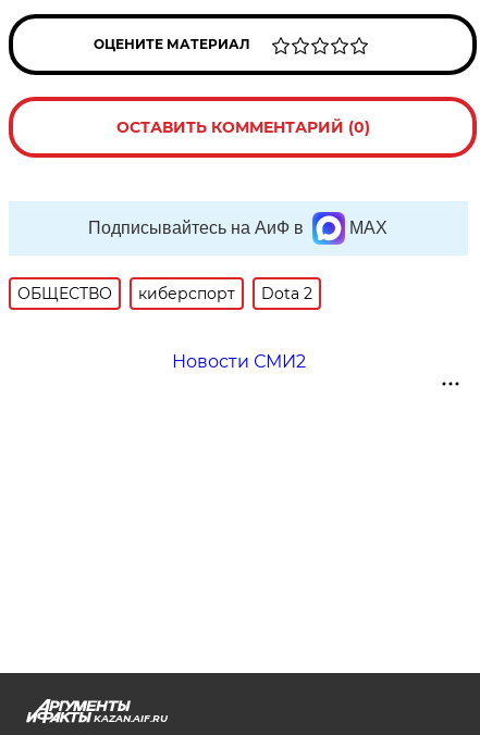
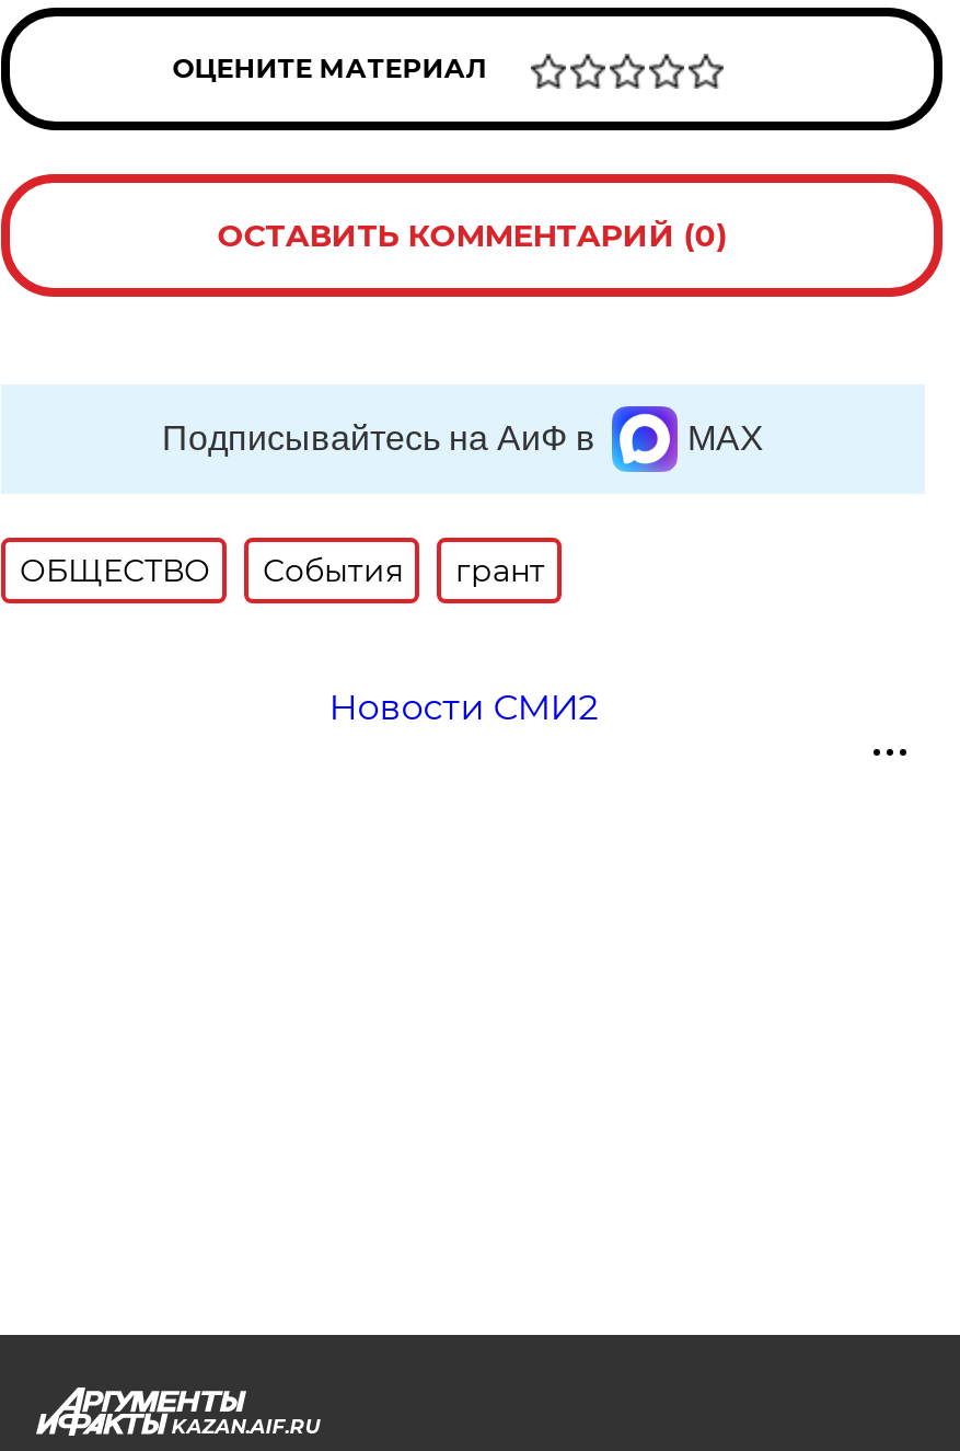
- киберспорт
- Dota 2
+ События
+ грант
